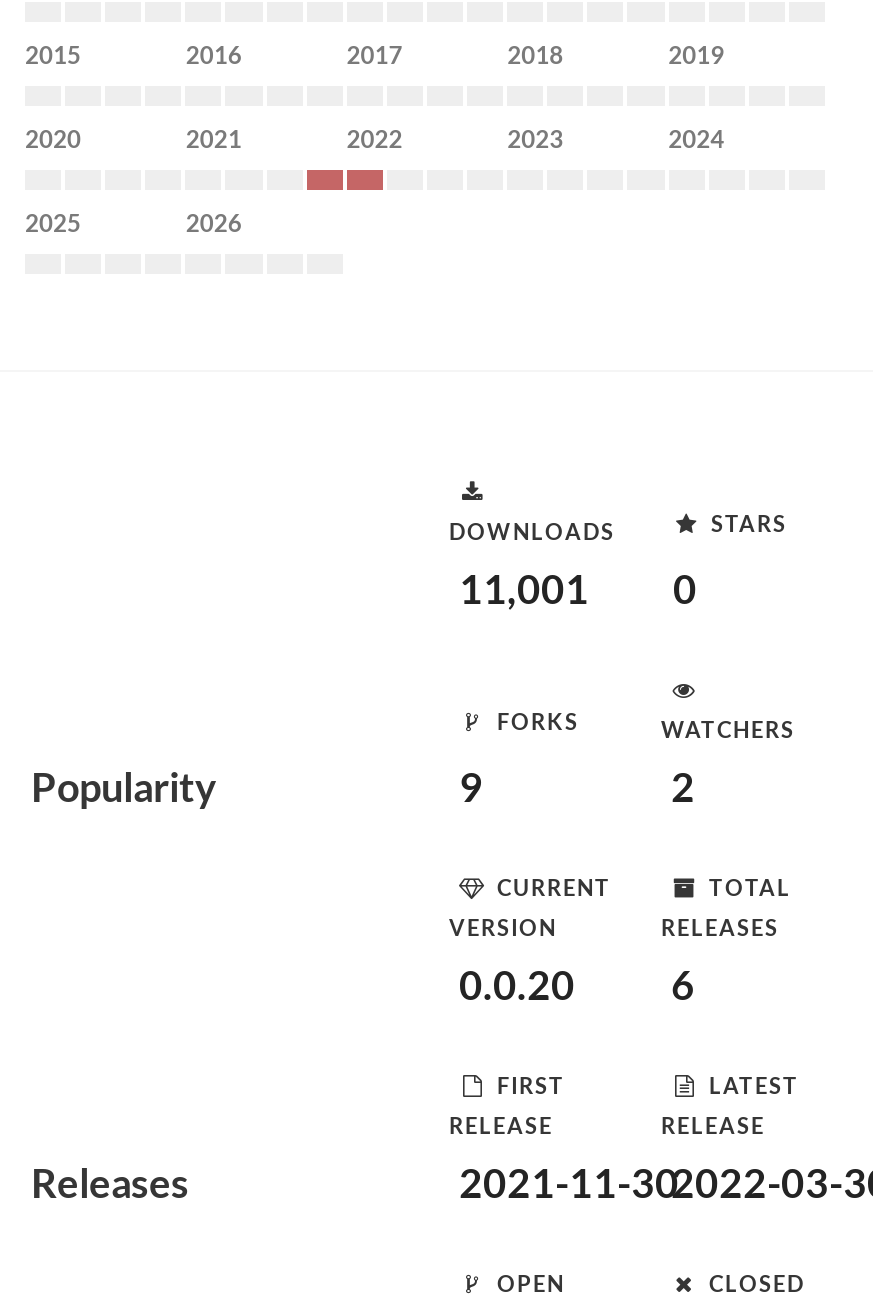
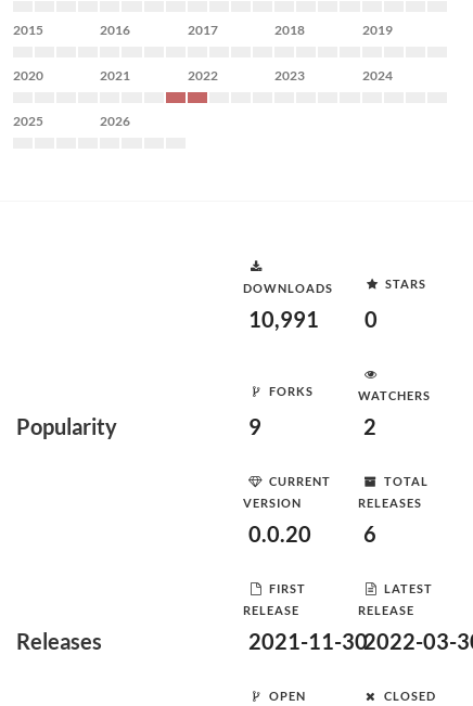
- 11,001 0
+ 10,991 0
